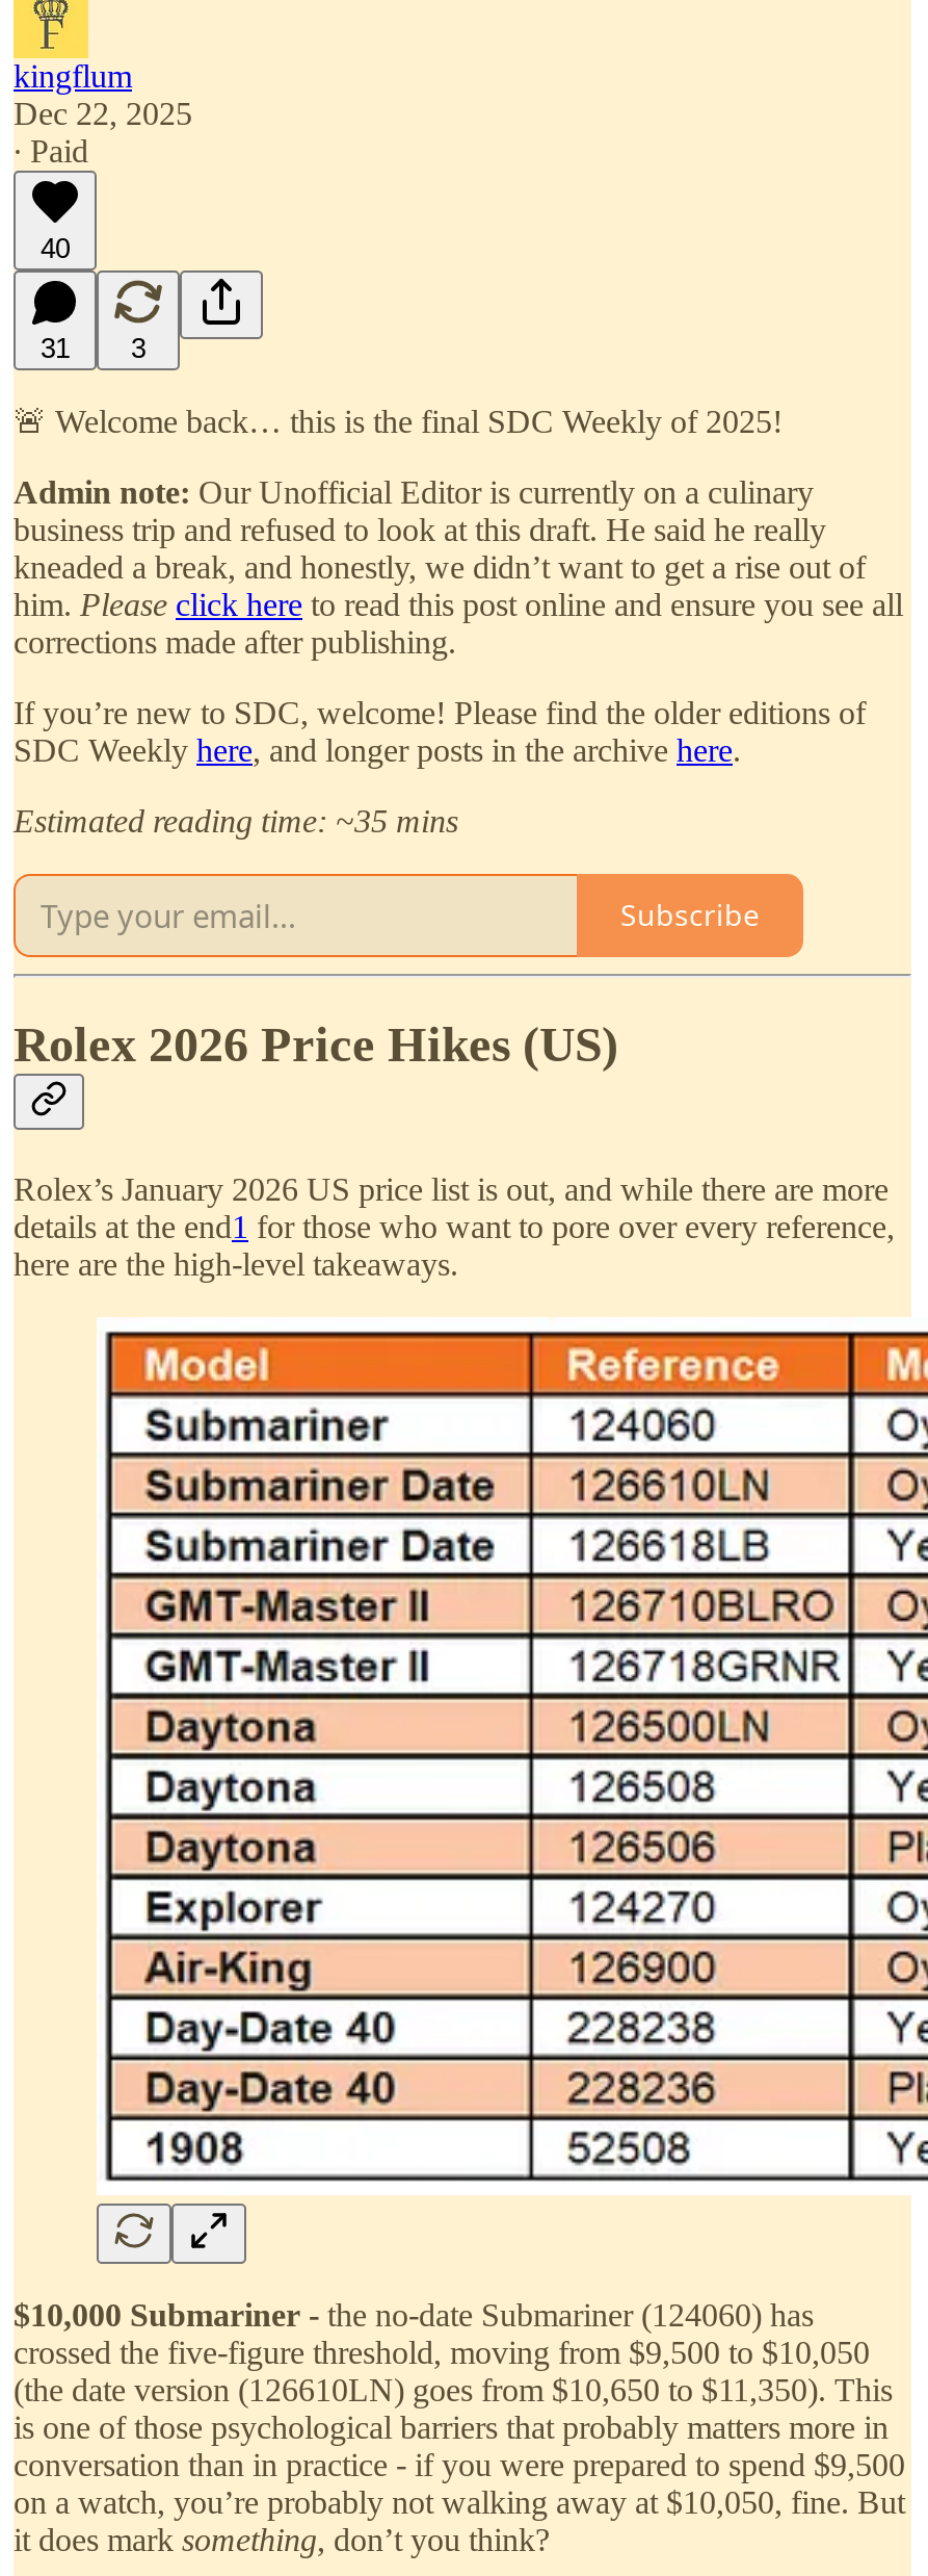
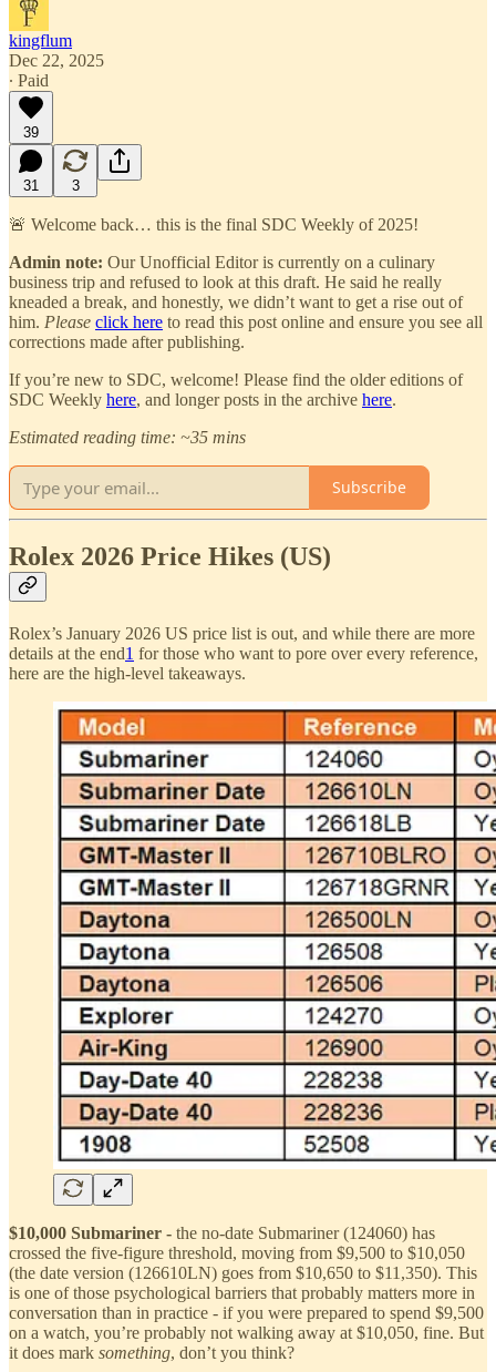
- 40
+ 39
